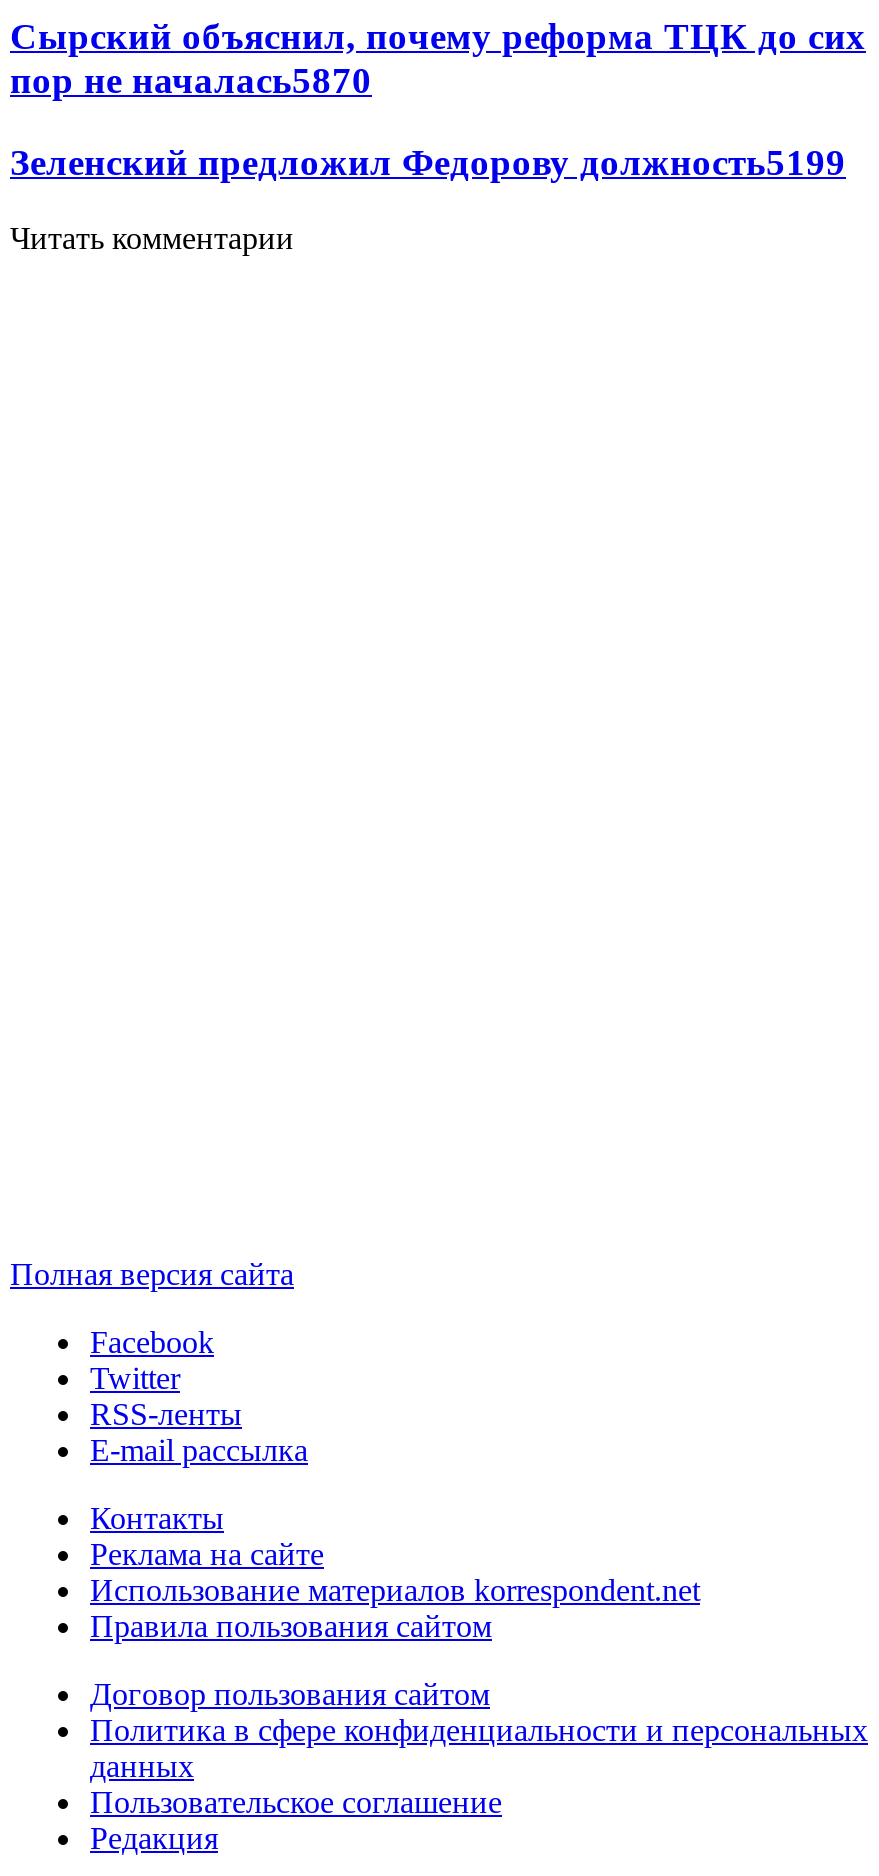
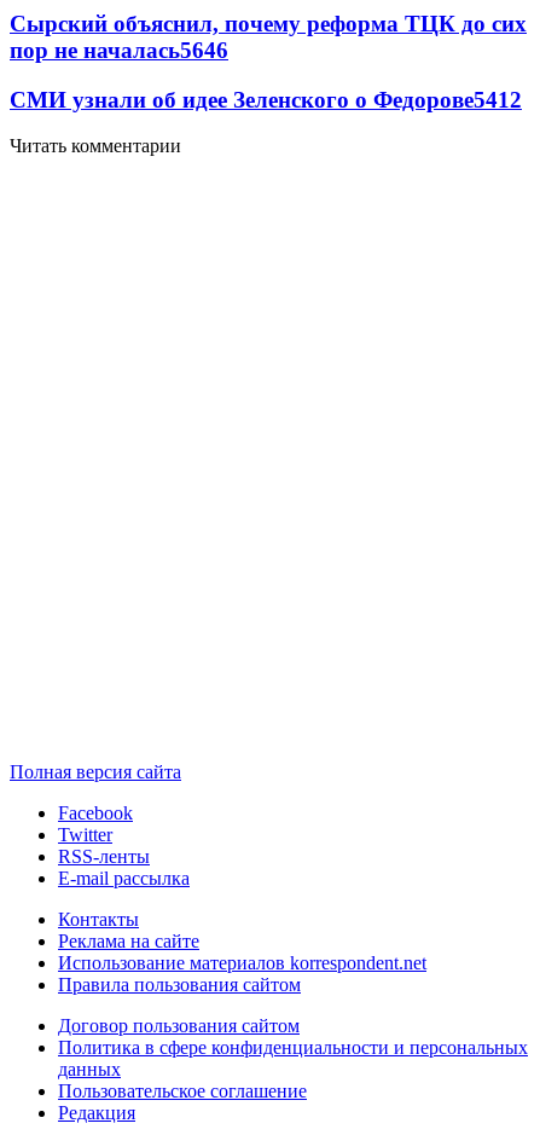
- пор не началась5870
+ пор не началась5646

- Зеленский предложил Федорову должность5199
+ СМИ узнали об идее Зеленского о Федорове5412
